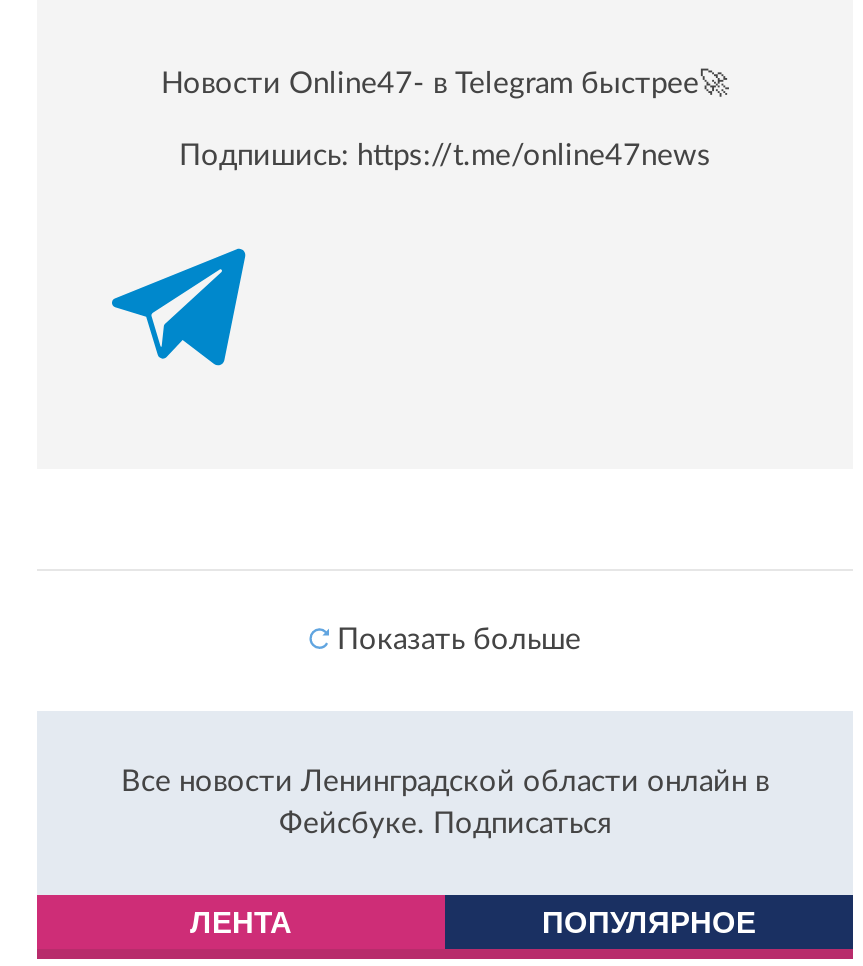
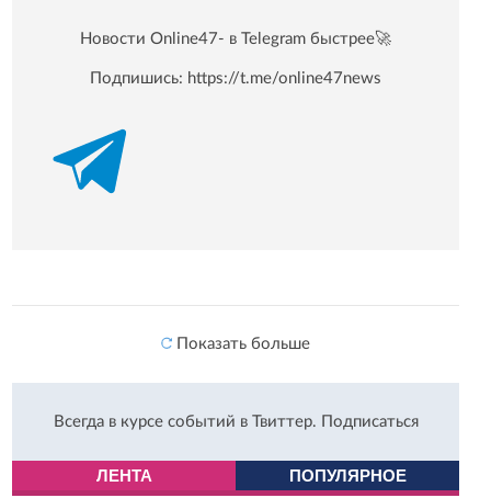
- Все новости Ленинградской области онлайн в
- Фейсбуке. Подписаться
+ Всегда в курсе событий в Твиттер. Подписаться
